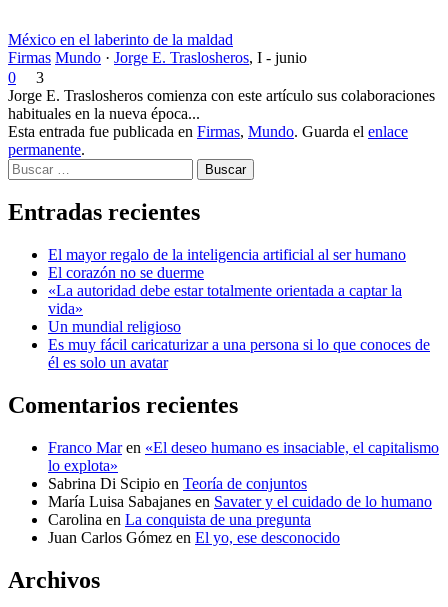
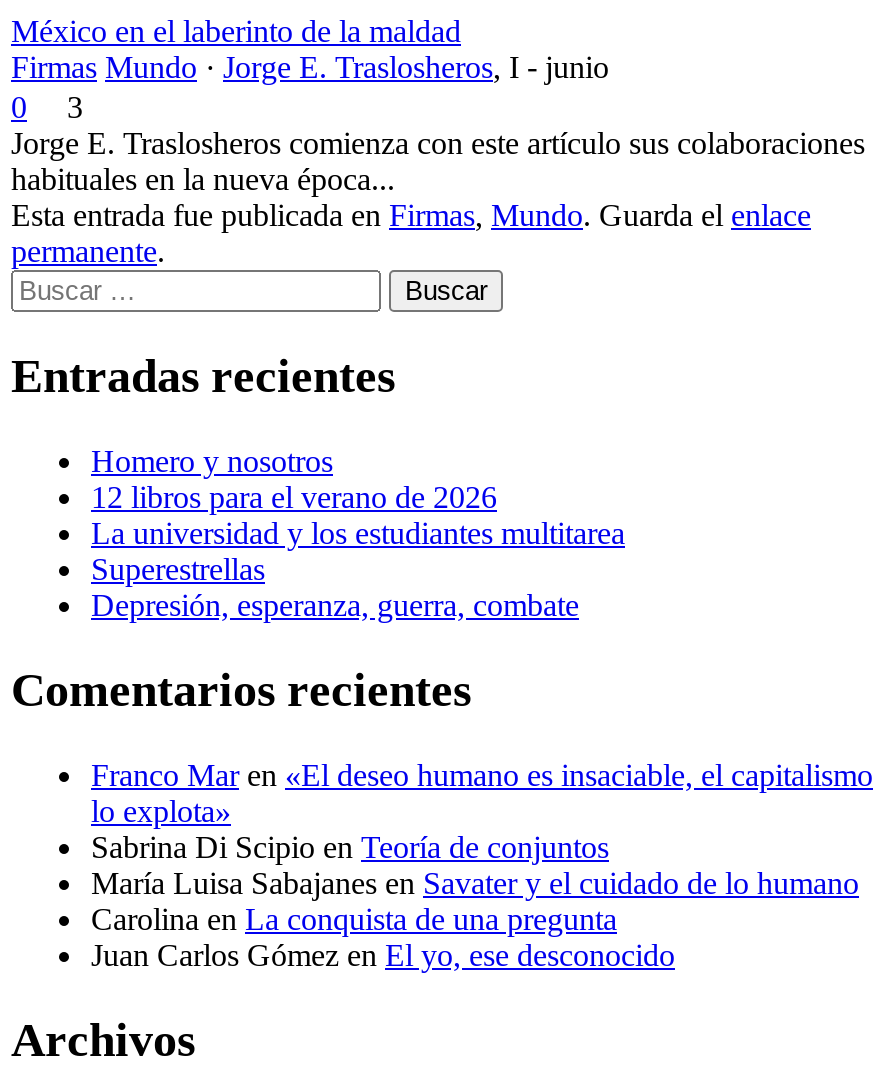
- El mayor regalo de la inteligencia artificial al ser humano
- El corazón no se duerme
- «La autoridad debe estar totalmente orientada a captar la
- vida»
- Un mundial religioso
- Es muy fácil caricaturizar a una persona si lo que conoces de
- él es solo un avatar
+ Homero y nosotros
+ 12 libros para el verano de 2026
+ La universidad y los estudiantes multitarea
+ Superestrellas
+ Depresión, esperanza, guerra, combate
